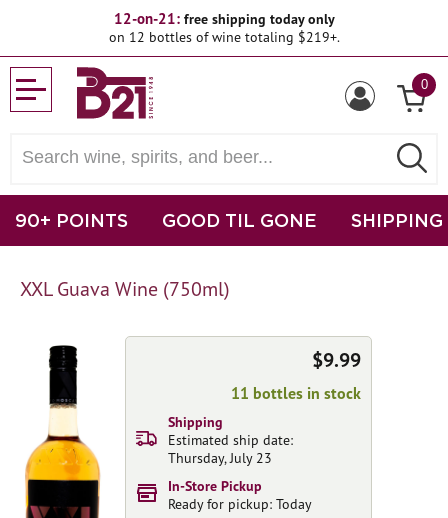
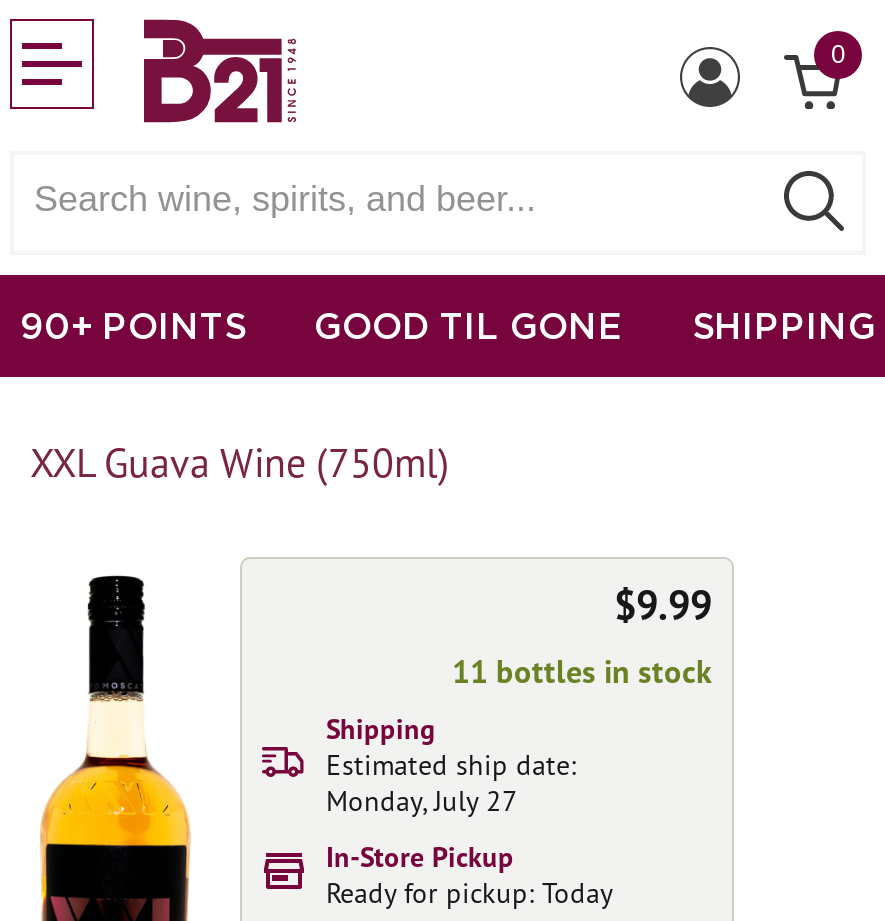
- 12-on-21: free shipping today only
- on 12 bottles of wine totaling $219+.

- Thursday, July 23
+ Monday, July 27
